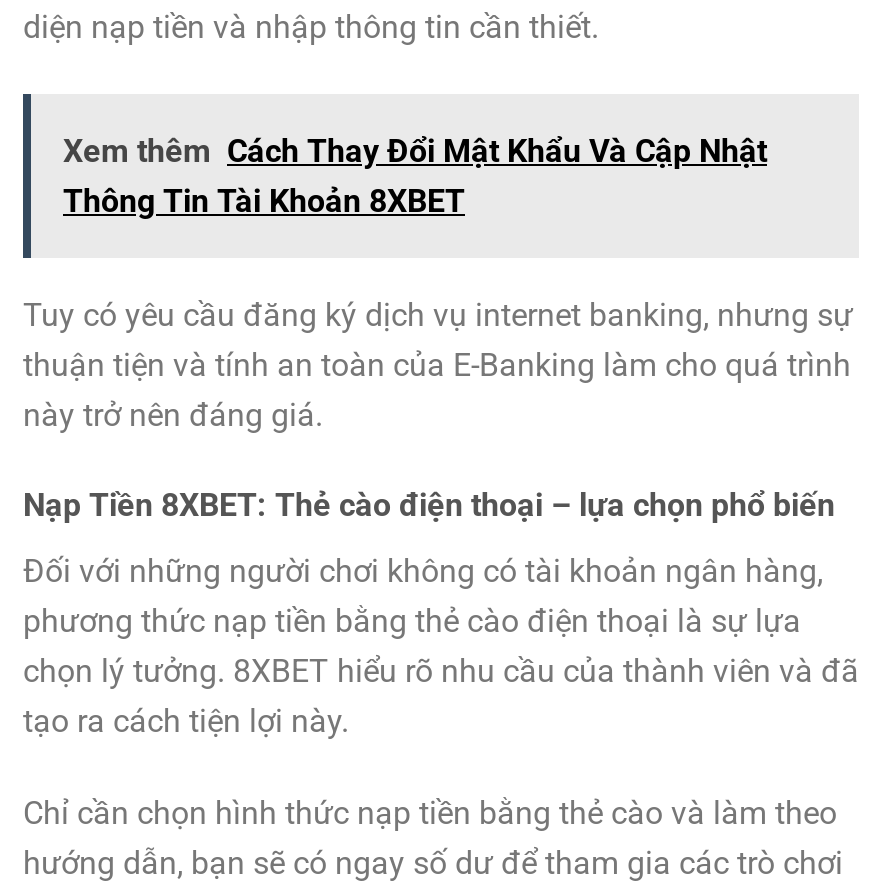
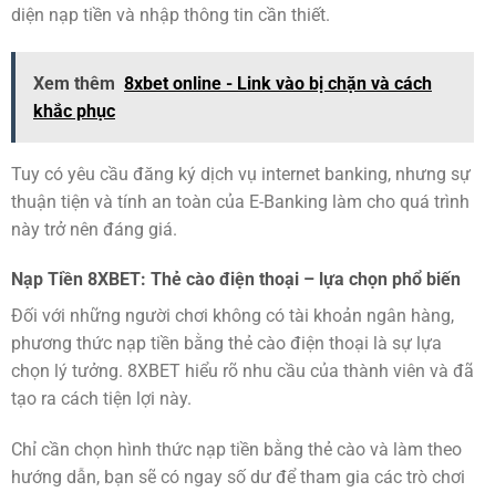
- Xem thêm Cách Thay Đổi Mật Khẩu Và Cập Nhật
- Thông Tin Tài Khoản 8XBET
+ Xem thêm 8xbet online - Link vào bị chặn và cách
+ khắc phục
